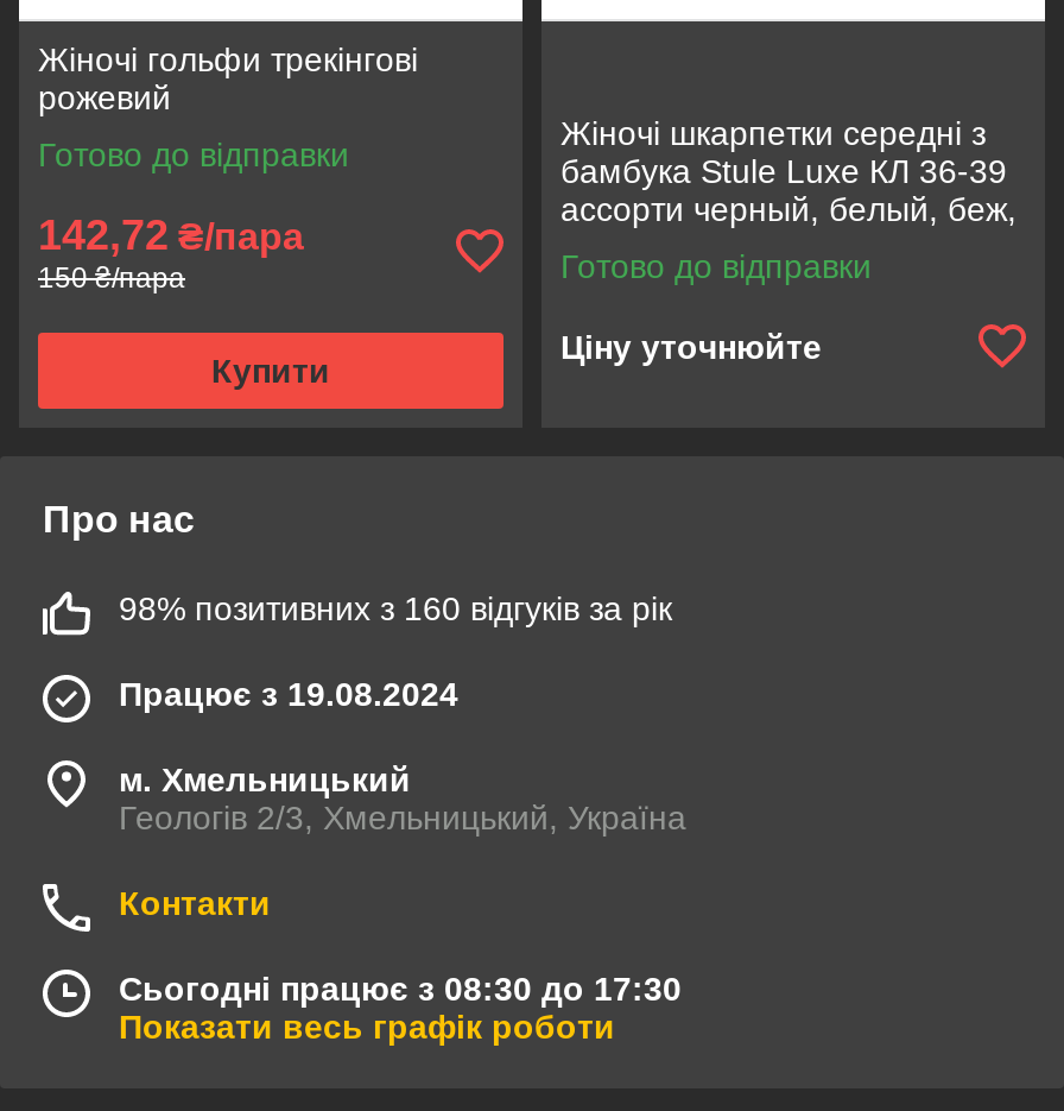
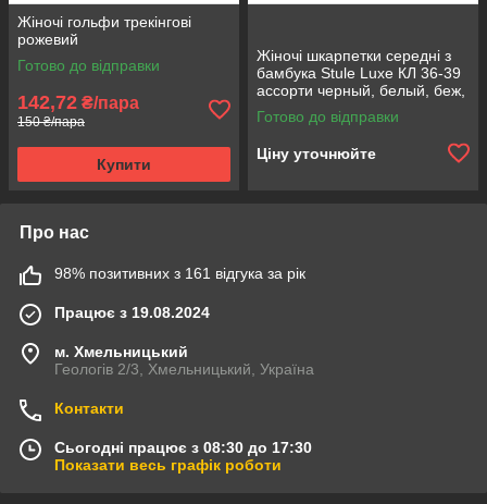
- 98% позитивних з 160 відгуків за рік
+ 98% позитивних з 161 відгука за рік
